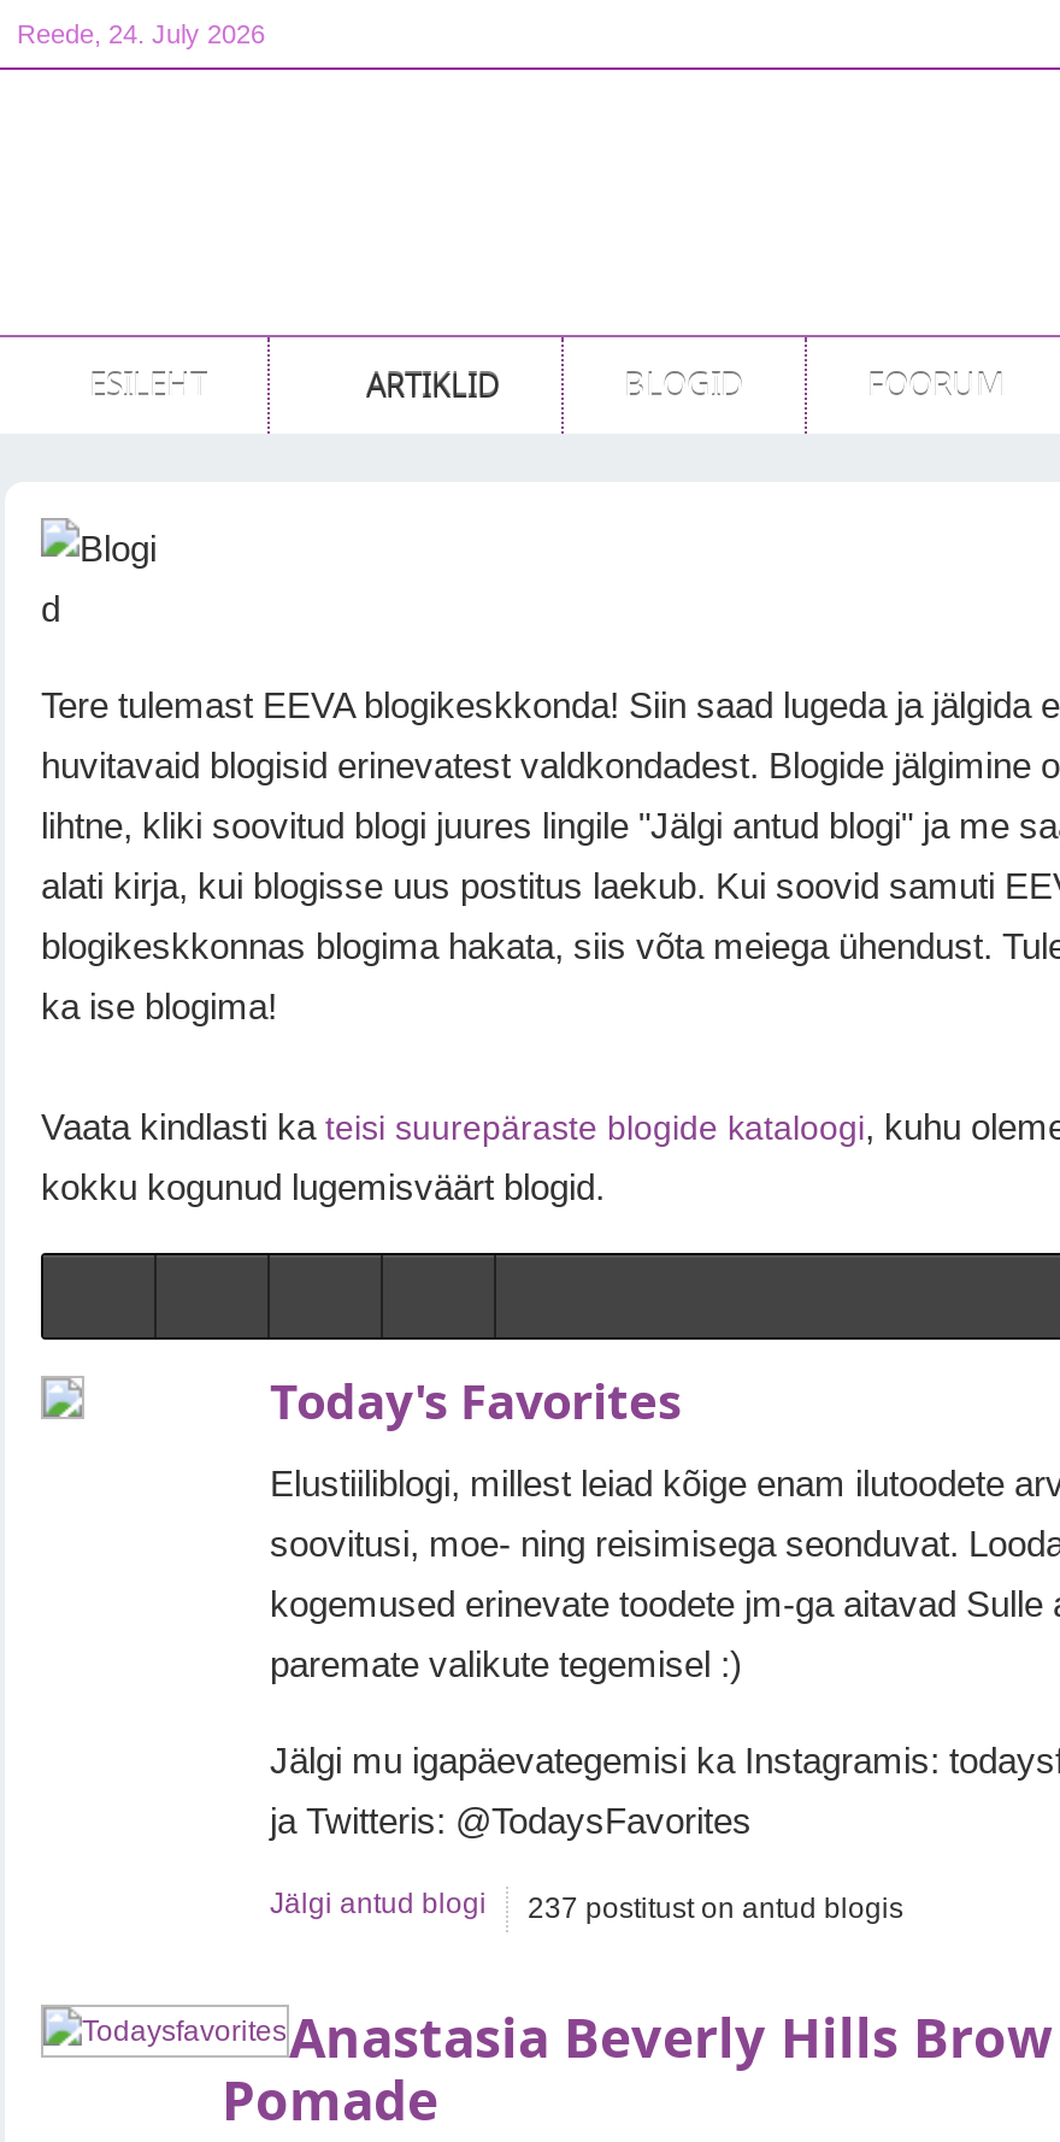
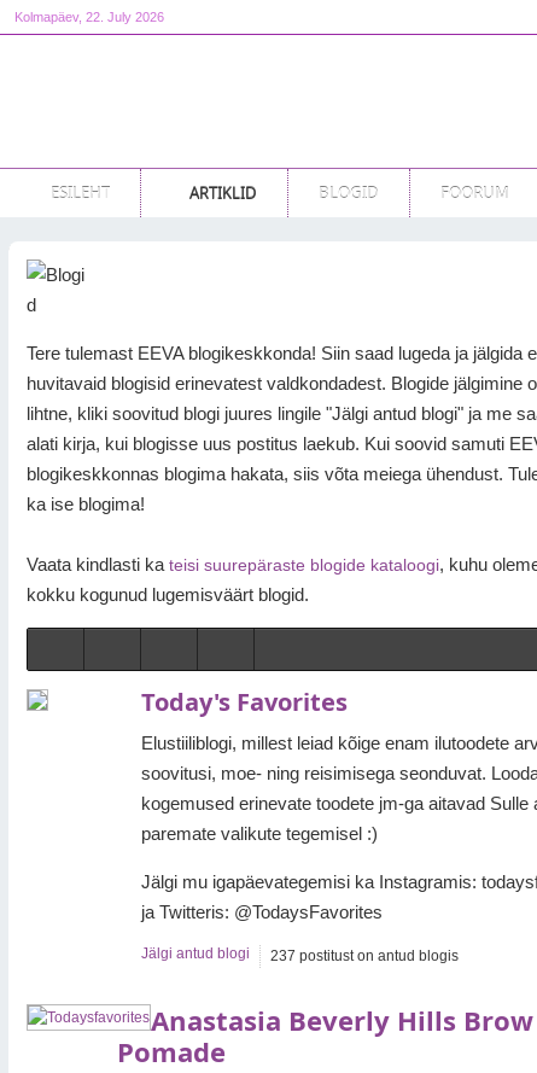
- Reede, 24. July 2026
+ Kolmapäev, 22. July 2026
